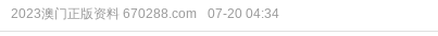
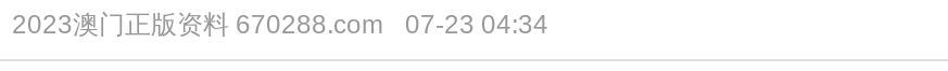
- 2023澳门正版资料 670288.com 07-20 04:34
+ 2023澳门正版资料 670288.com 07-23 04:34
